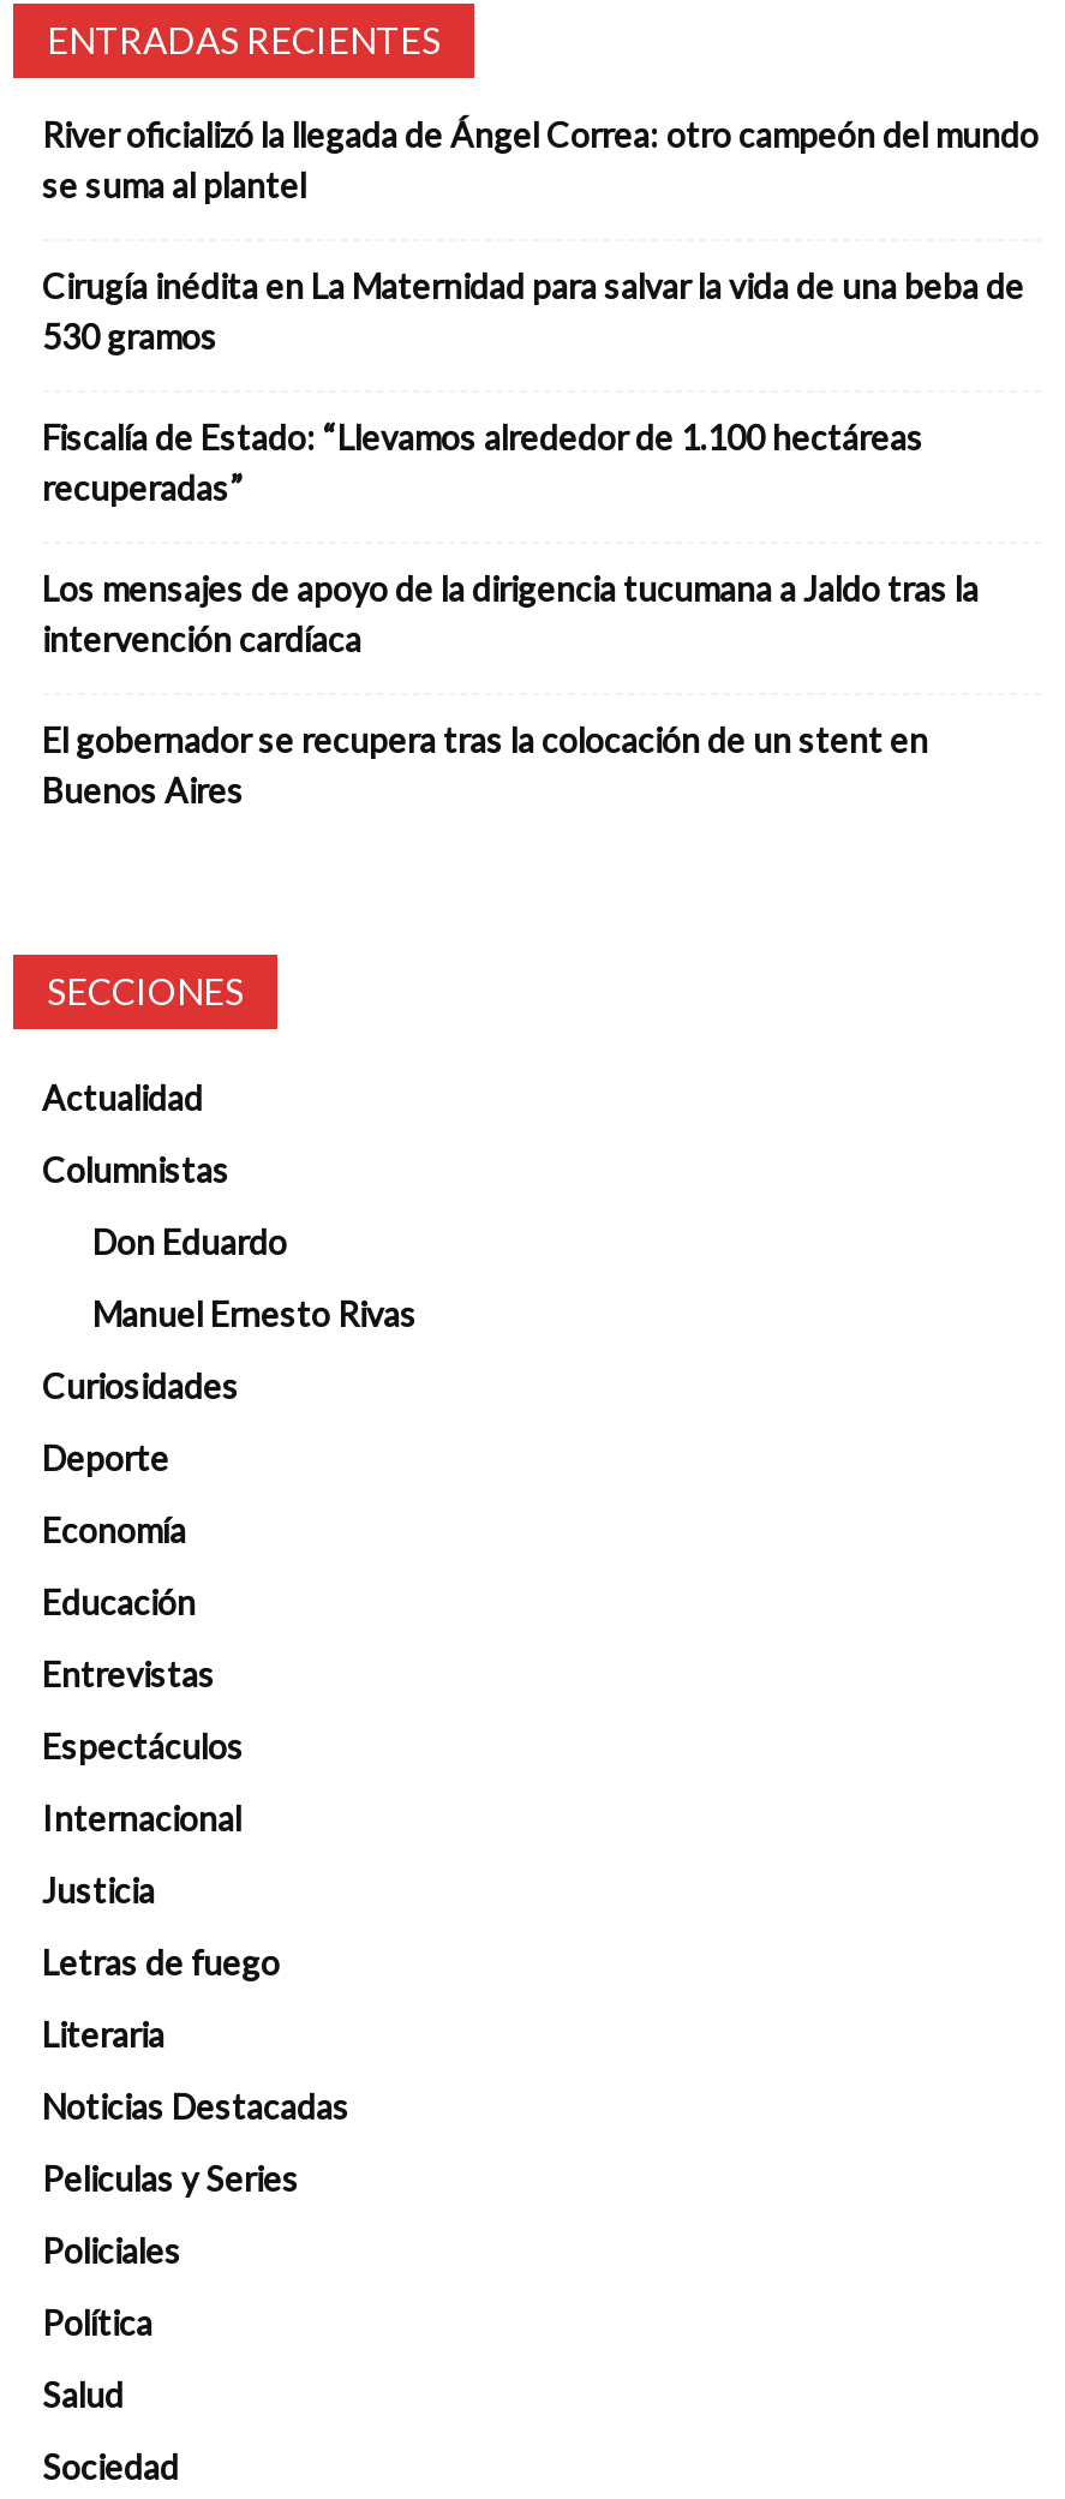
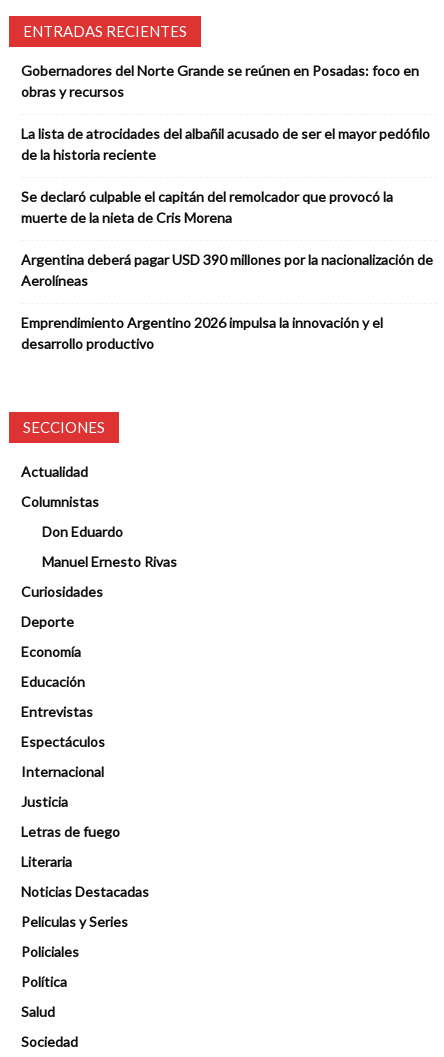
- River oficializó la llegada de Ángel Correa: otro campeón del mundo
- se suma al plantel
+ Gobernadores del Norte Grande se reúnen en Posadas: foco en
+ obras y recursos

- Cirugía inédita en La Maternidad para salvar la vida de una beba de
- 530 gramos
+ La lista de atrocidades del albañil acusado de ser el mayor pedófilo
+ de la historia reciente

- Fiscalía de Estado: “Llevamos alrededor de 1.100 hectáreas
- recuperadas”
+ Se declaró culpable el capitán del remolcador que provocó la
+ muerte de la nieta de Cris Morena

- Los mensajes de apoyo de la dirigencia tucumana a Jaldo tras la
- intervención cardíaca
+ Argentina deberá pagar USD 390 millones por la nacionalización de
+ Aerolíneas

- El gobernador se recupera tras la colocación de un stent en
- Buenos Aires
+ Emprendimiento Argentino 2026 impulsa la innovación y el
+ desarrollo productivo
